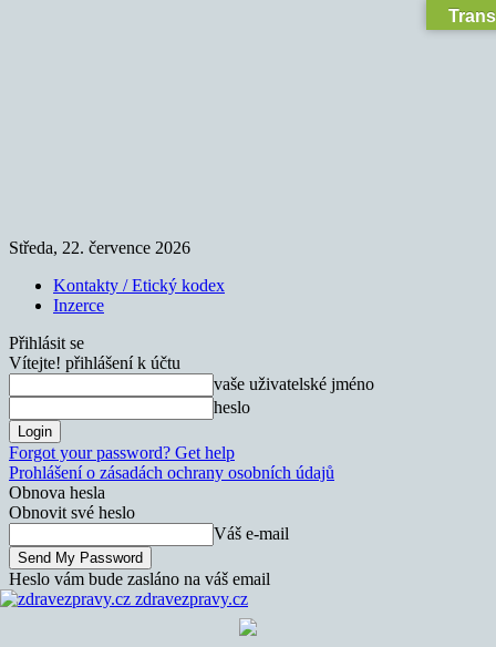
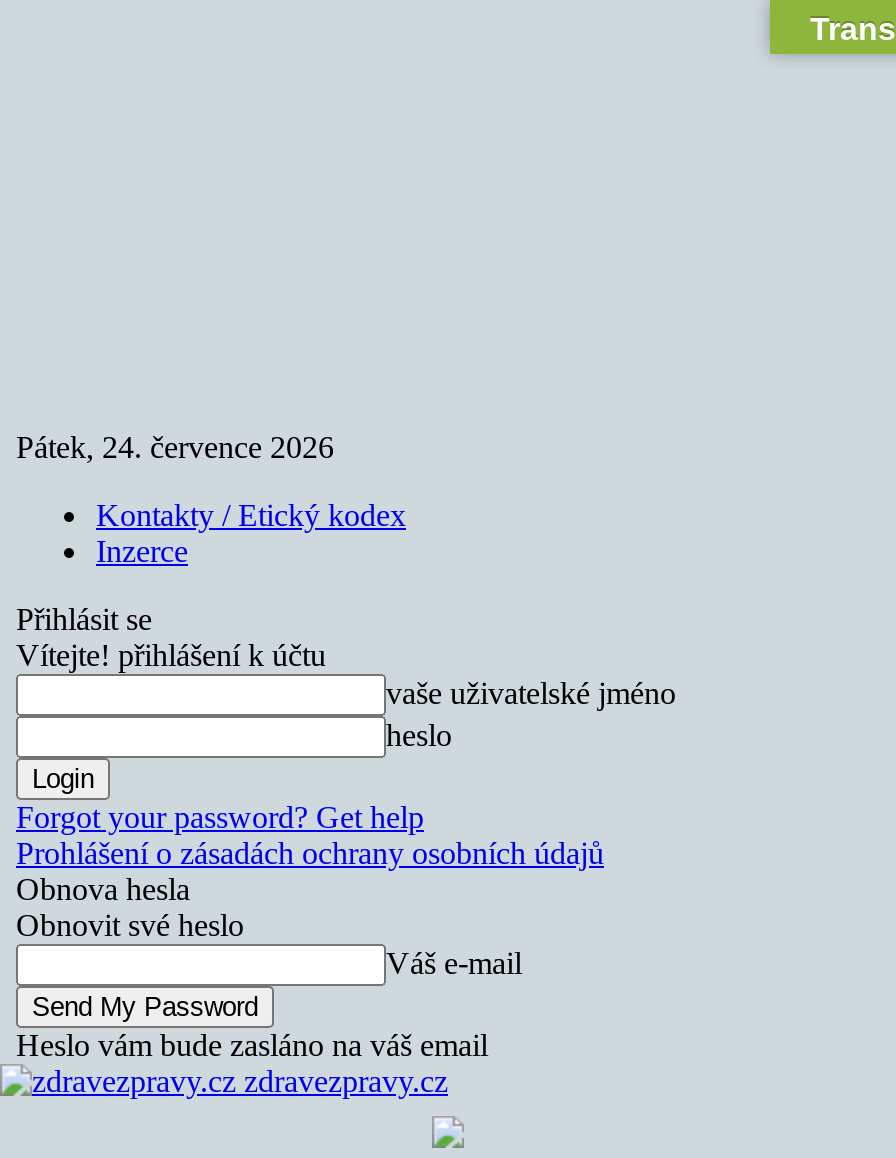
- Středa, 22. července 2026
+ Pátek, 24. července 2026
